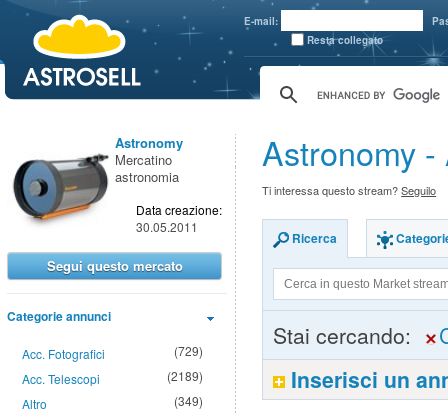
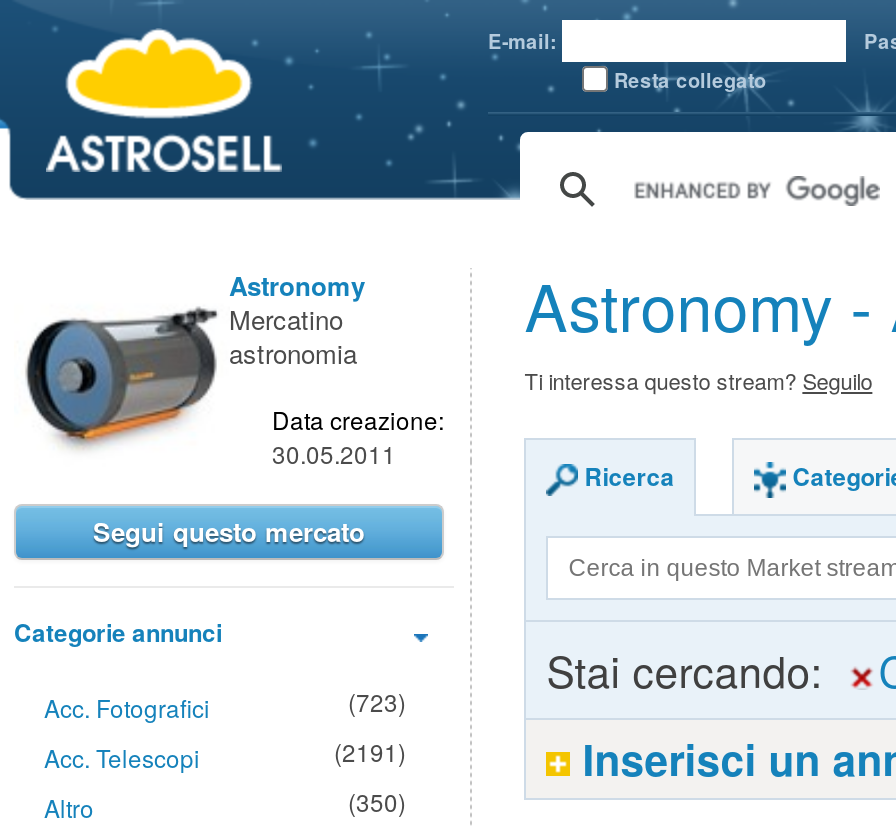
- (729)
+ (723)

- (2189)
+ (2191)

- (349)
+ (350)
